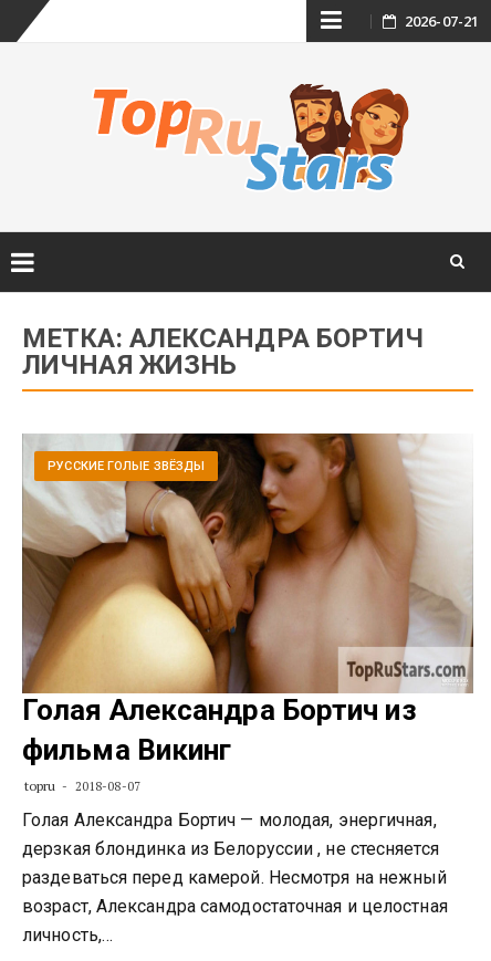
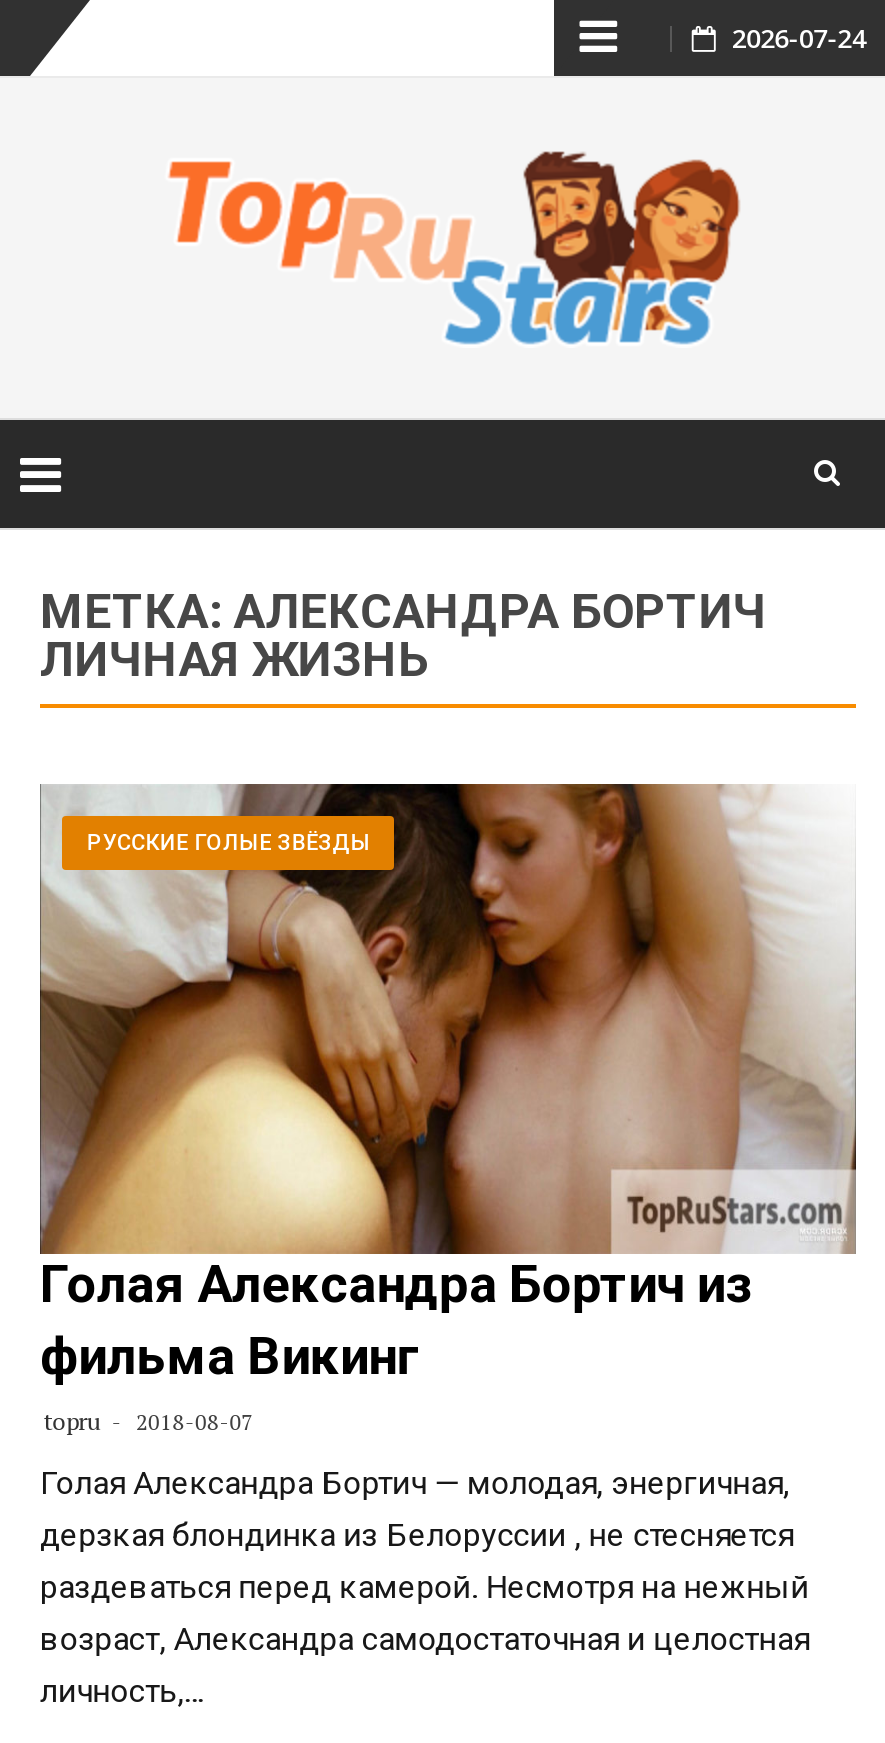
- 2026-07-21
+ 2026-07-24
